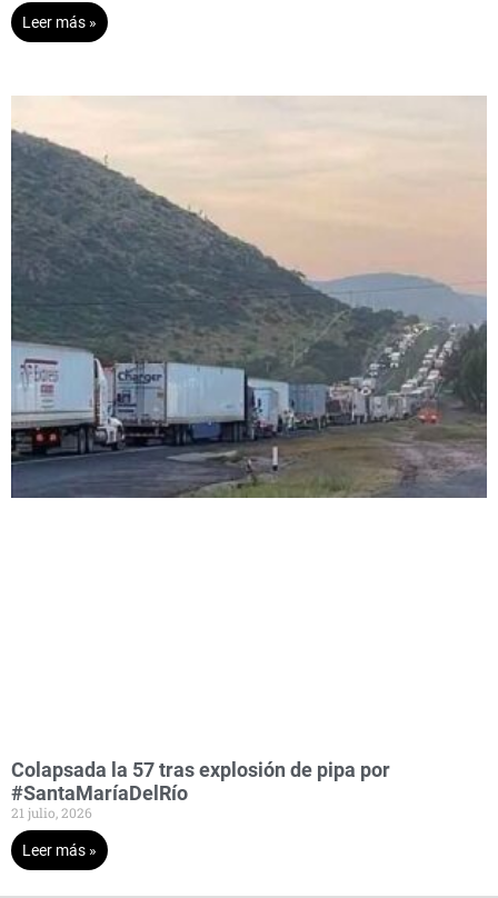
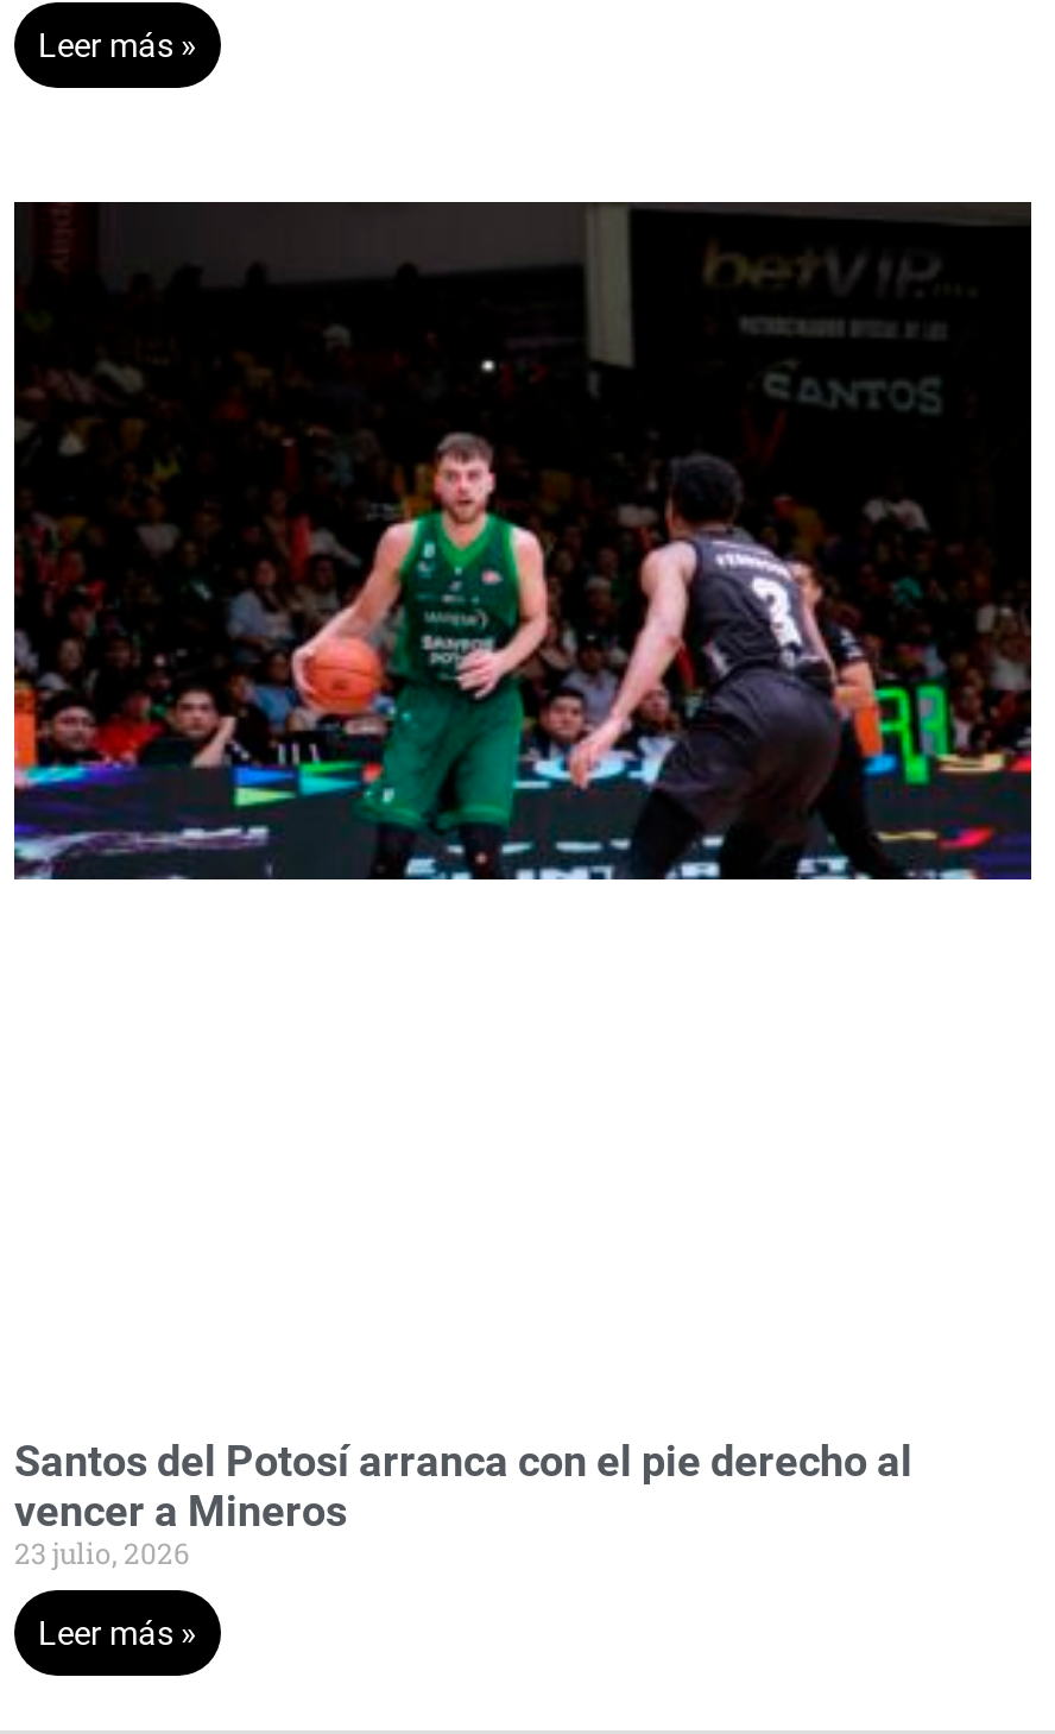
- [image]
+ [image]

- Colapsada la 57 tras explosión de pipa por
- #SantaMaríaDelRío
- 21 julio, 2026
+ Santos del Potosí arranca con el pie derecho al
+ vencer a Mineros
+ 23 julio, 2026
